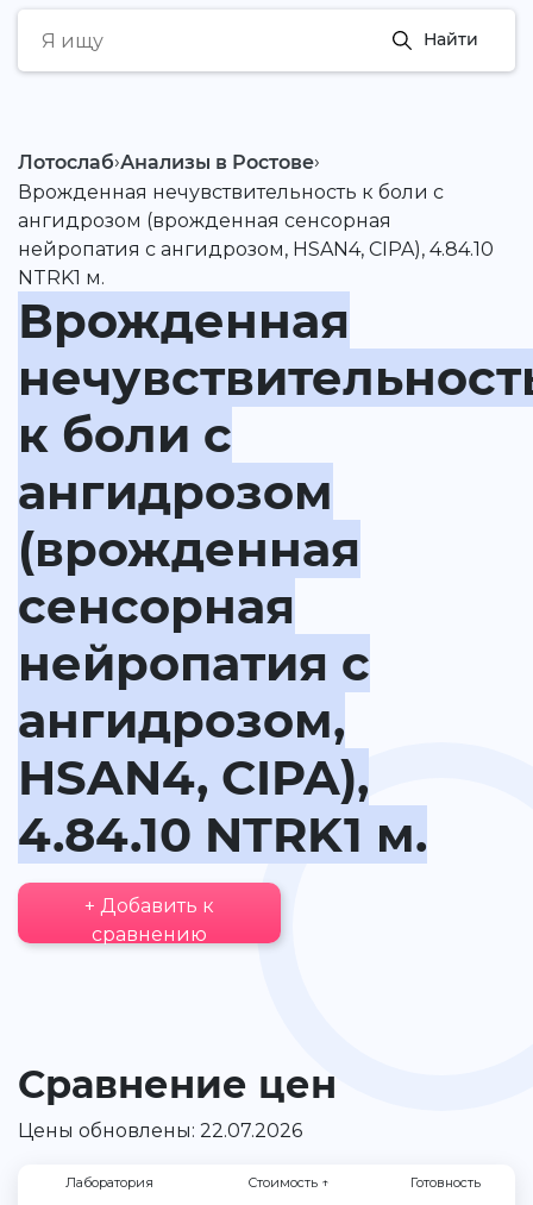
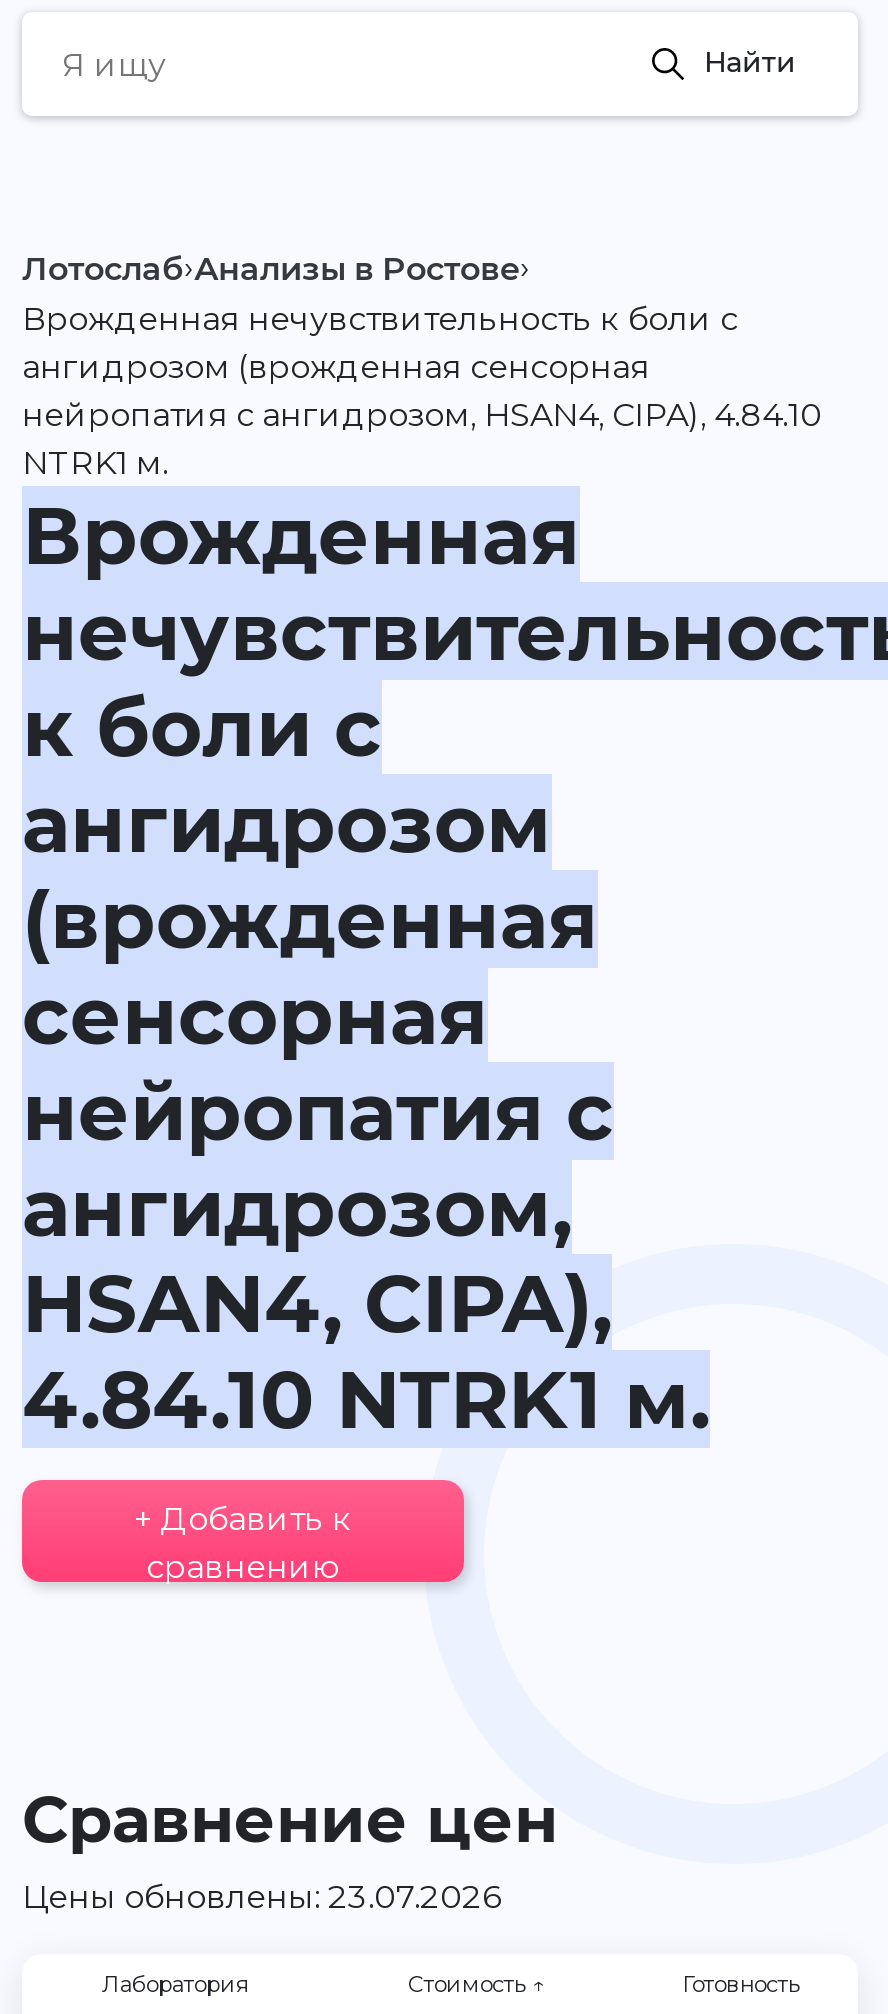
- Цены обновлены: 22.07.2026
+ Цены обновлены: 23.07.2026
